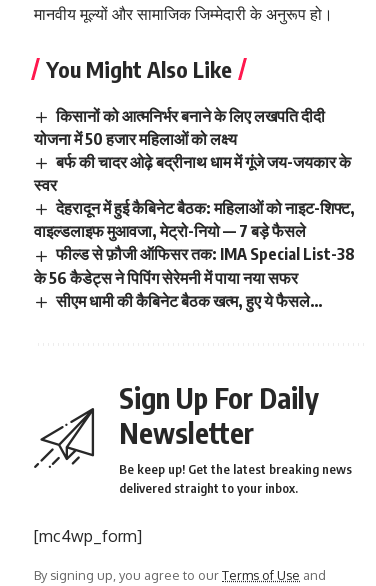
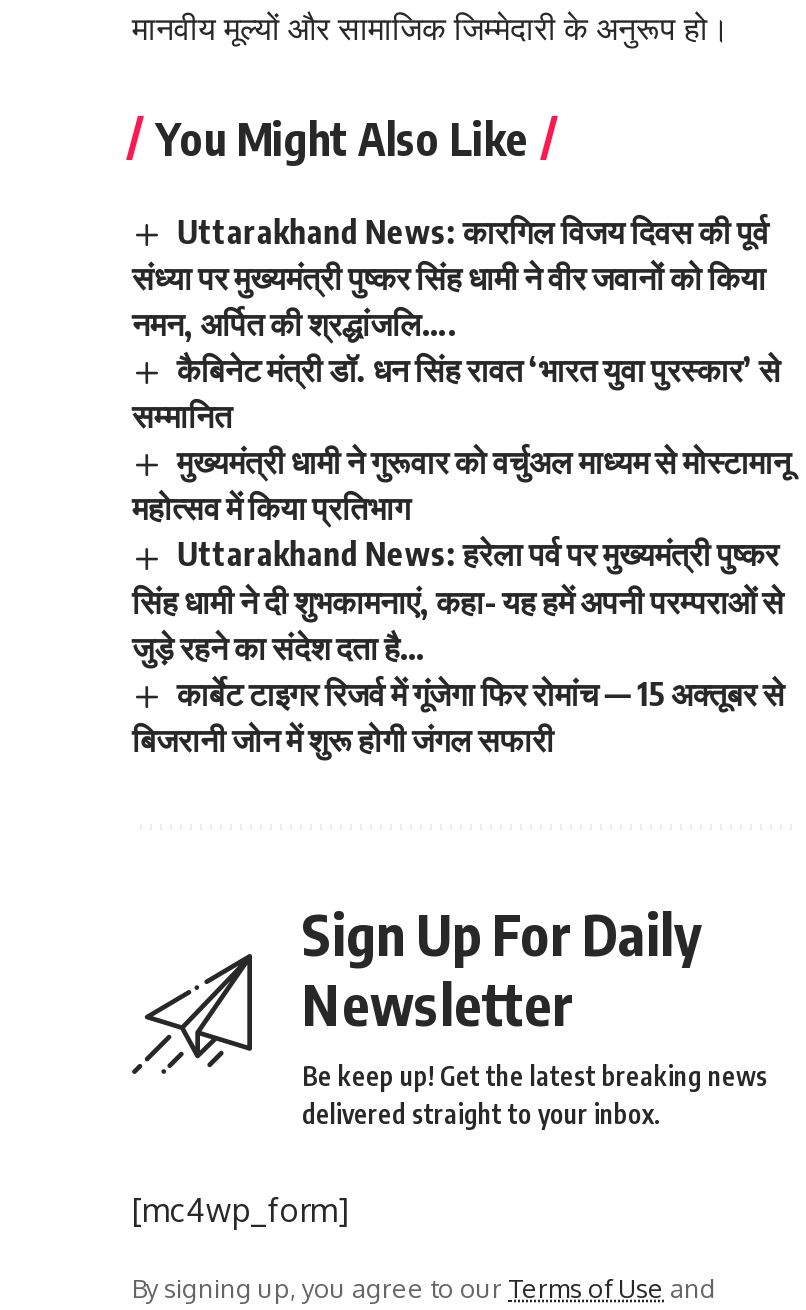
- किसानों को आत्मनिर्भर बनाने के लिए लखपति दीदी
- योजना में 50 हजार महिलाओं को लक्ष्य
- बर्फ की चादर ओढ़े बद्रीनाथ धाम में गूंजे जय-जयकार के
- स्वर
- देहरादून में हुई कैबिनेट बैठक: महिलाओं को नाइट-शिफ्ट,
- वाइल्डलाइफ मुआवजा, मेट्रो-नियो — 7 बड़े फैसले
- फील्ड से फ़ौजी ऑफिसर तक: IMA Special List-38
- के 56 कैडेट्स ने पिपिंग सेरेमनी में पाया नया सफर
- सीएम धामी की कैबिनेट बैठक खत्म, हुए ये फैसले…
+ Uttarakhand News: कारगिल विजय दिवस की पूर्व
+ संध्या पर मुख्यमंत्री पुष्कर सिंह धामी ने वीर जवानों को किया
+ नमन, अर्पित की श्रद्धांजलि….
+ कैबिनेट मंत्री डॉ. धन सिंह रावत ‘भारत युवा पुरस्कार’ से
+ सम्मानित
+ मुख्यमंत्री धामी ने गुरूवार को वर्चुअल माध्यम से मोस्टामानू
+ महोत्सव में किया प्रतिभाग
+ Uttarakhand News: हरेला पर्व पर मुख्यमंत्री पुष्कर
+ सिंह धामी ने दी शुभकामनाएं, कहा- यह हमें अपनी परम्पराओं से
+ जुड़े रहने का संदेश दता है…
+ कार्बेट टाइगर रिजर्व में गूंजेगा फिर रोमांच — 15 अक्तूबर से
+ बिजरानी जोन में शुरू होगी जंगल सफारी
